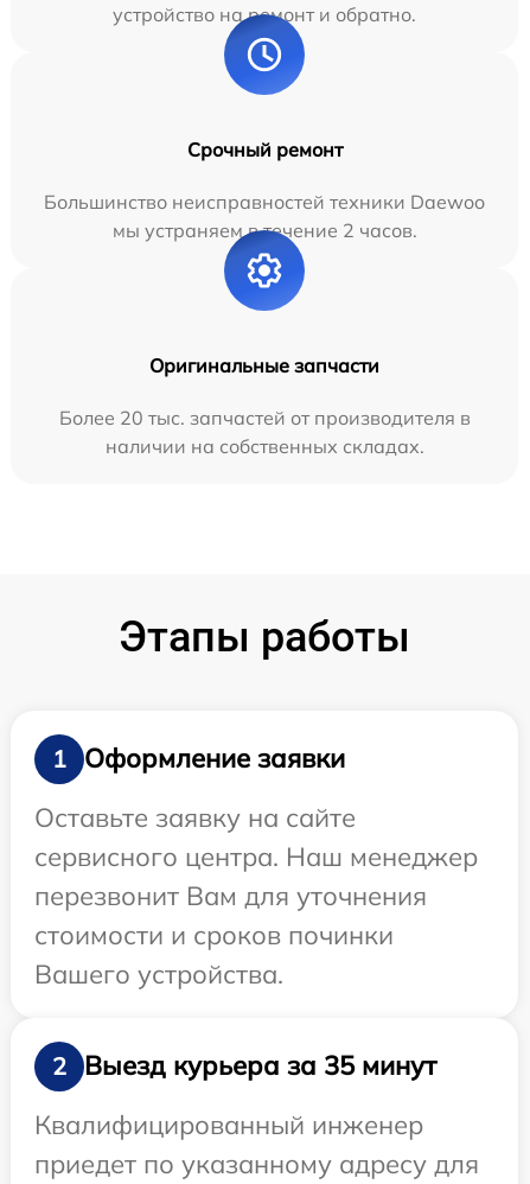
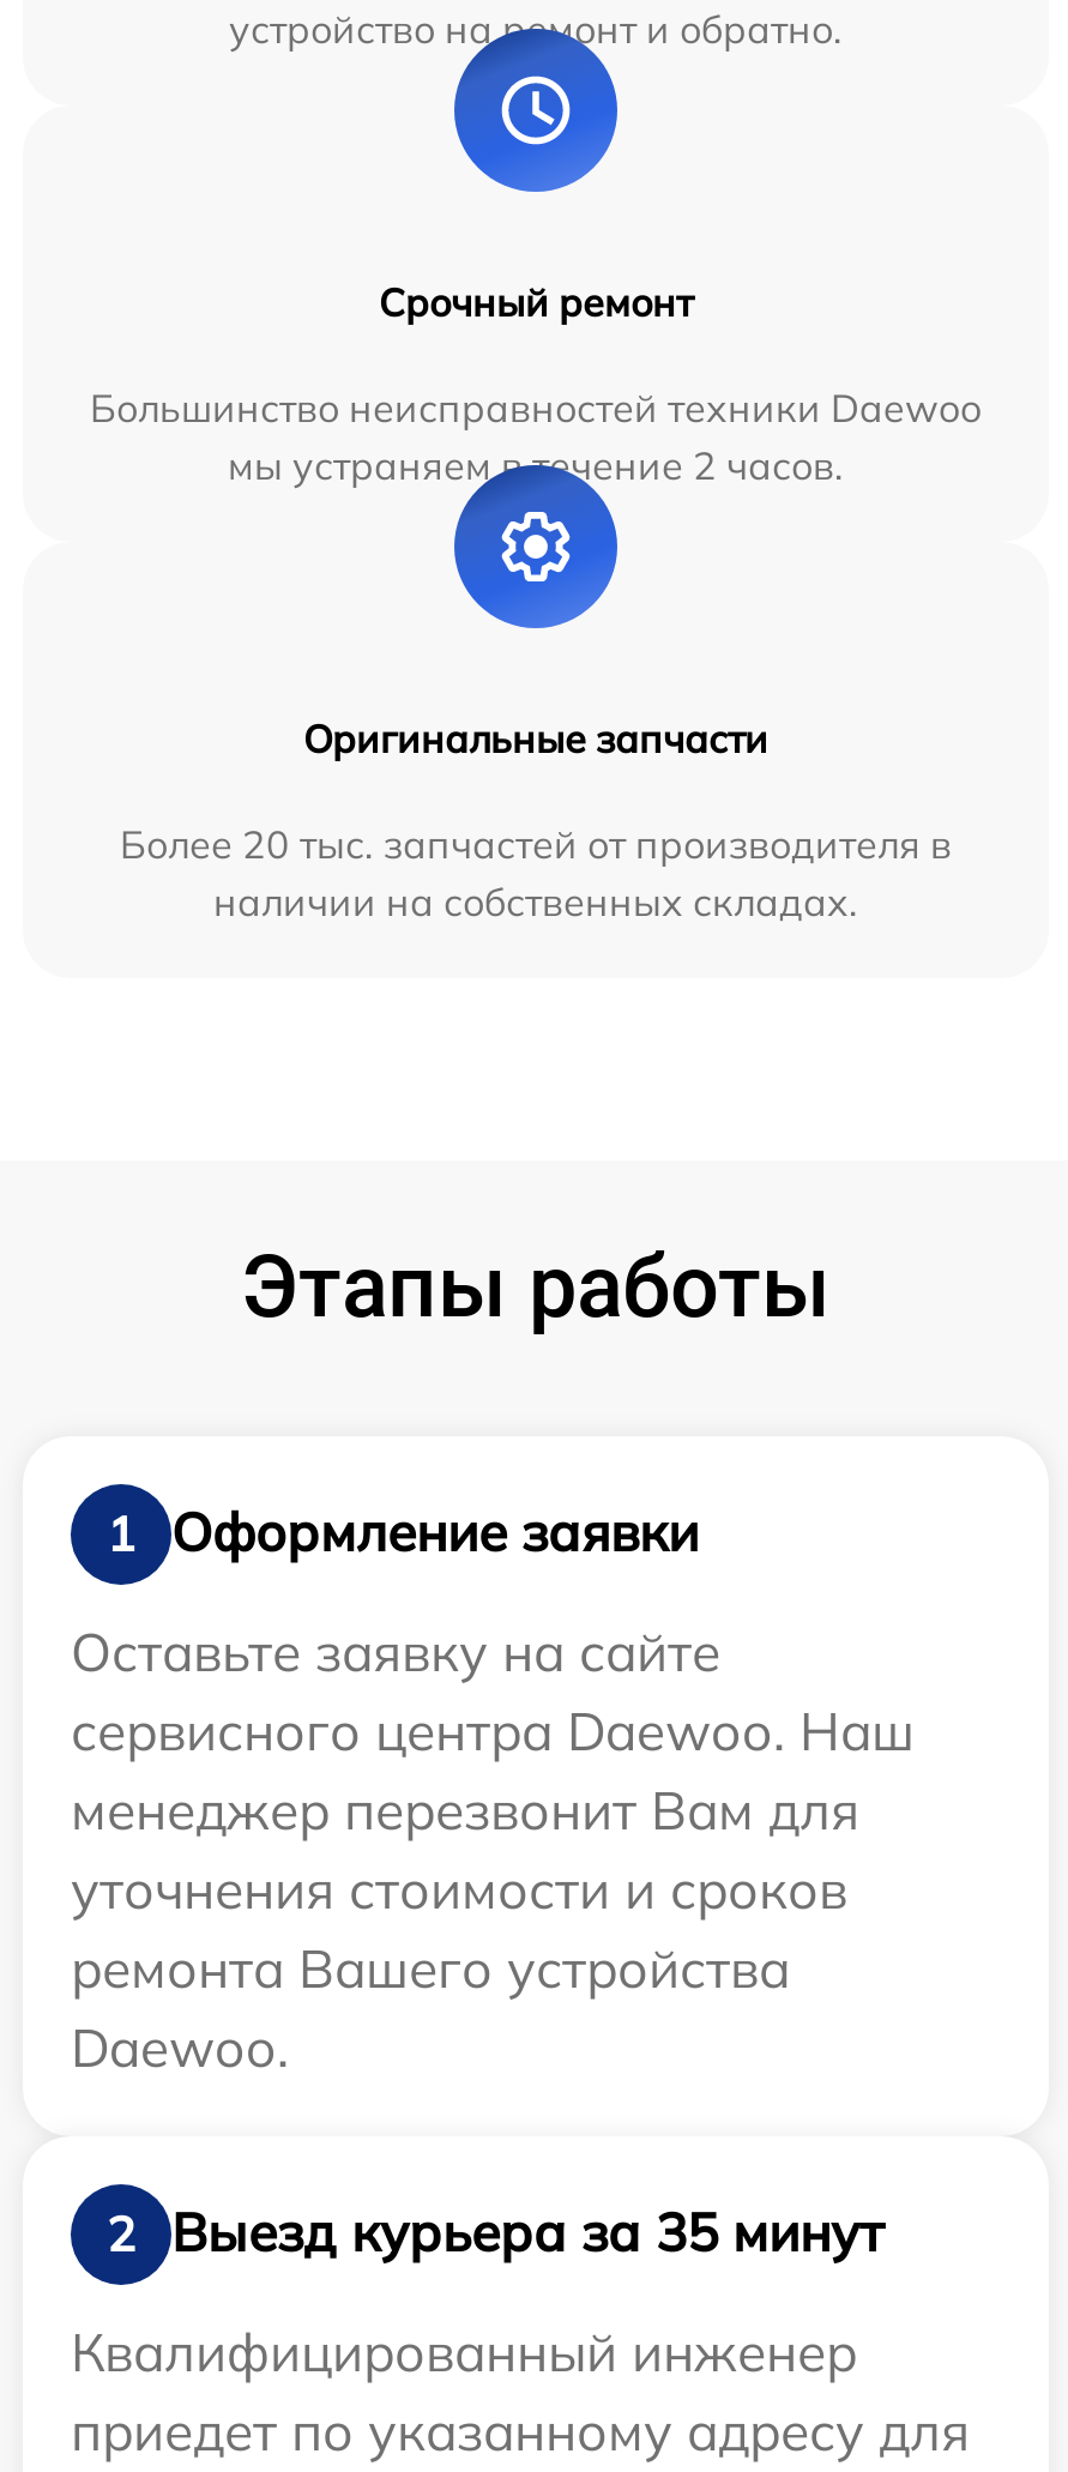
- сервисного центра. Наш менеджер
- перезвонит Вам для уточнения
- стоимости и сроков починки
- Вашего устройства.
+ сервисного центра Daewoo. Наш
+ менеджер перезвонит Вам для
+ уточнения стоимости и сроков
+ ремонта Вашего устройства
+ Daewoo.
